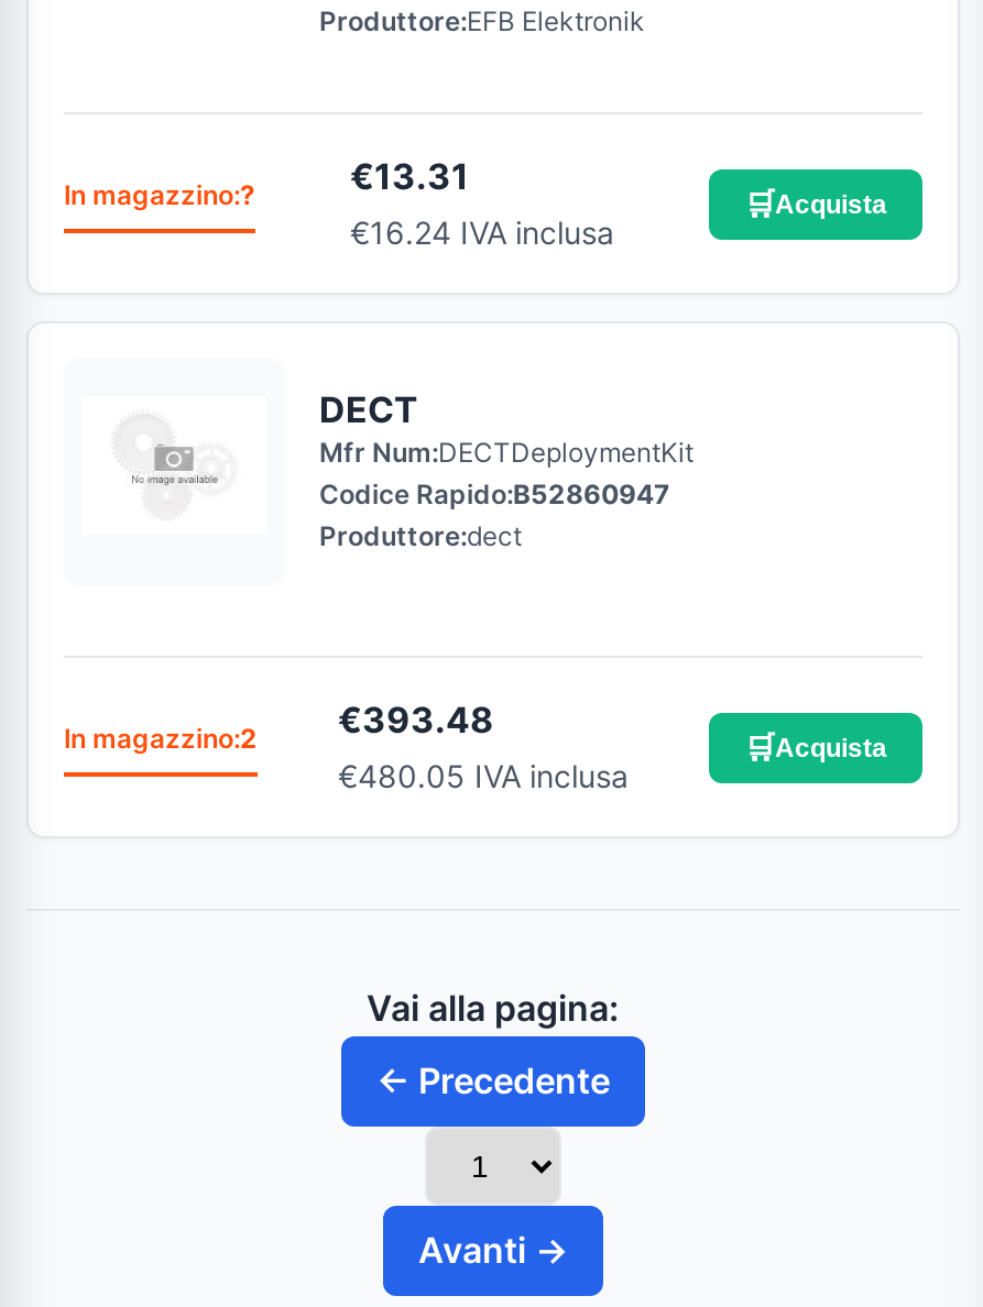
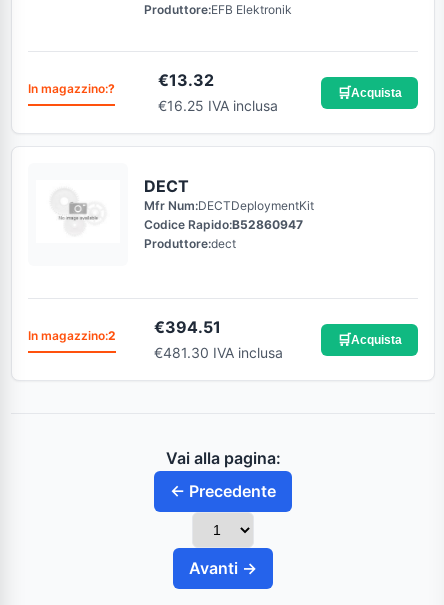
- €13.31
+ €13.32

- €16.24 IVA inclusa
+ €16.25 IVA inclusa

- €393.48
+ €394.51

- €480.05 IVA inclusa
+ €481.30 IVA inclusa
